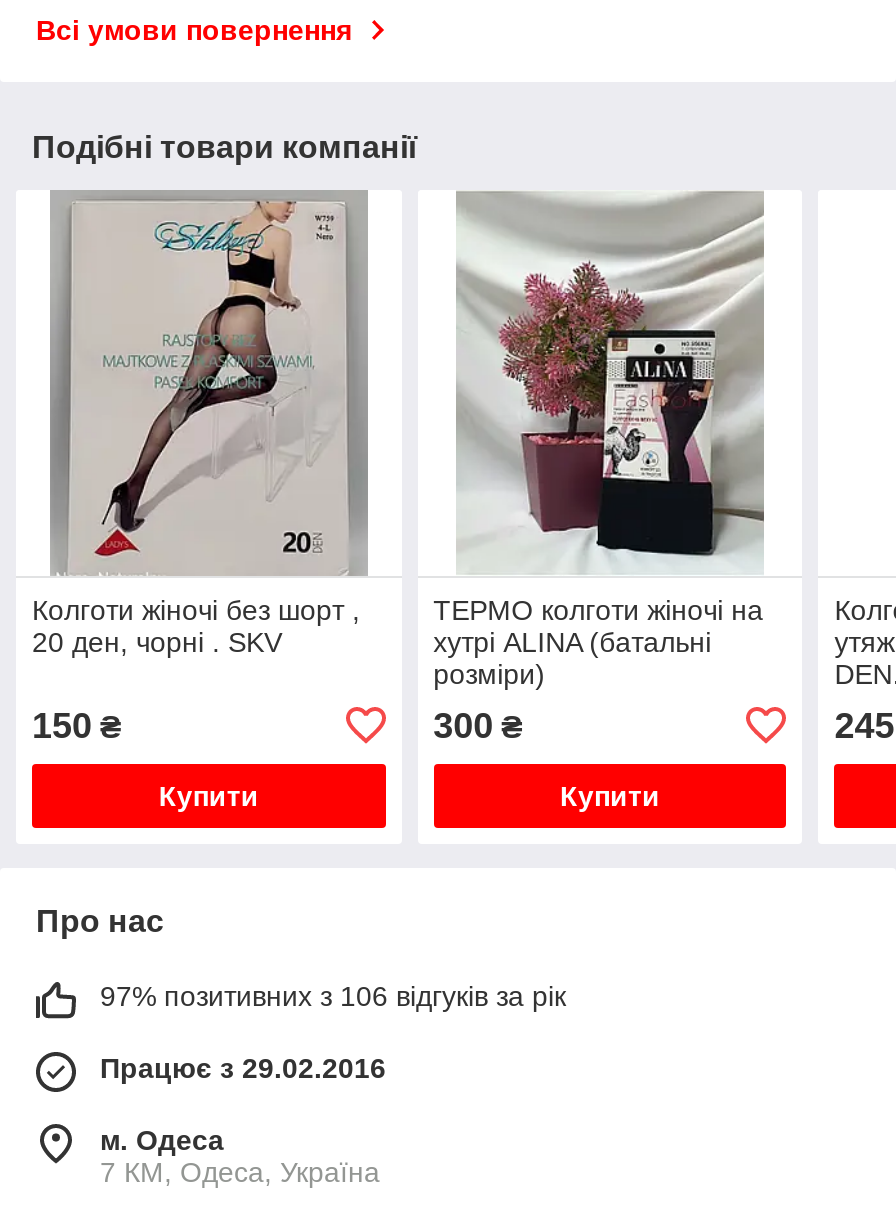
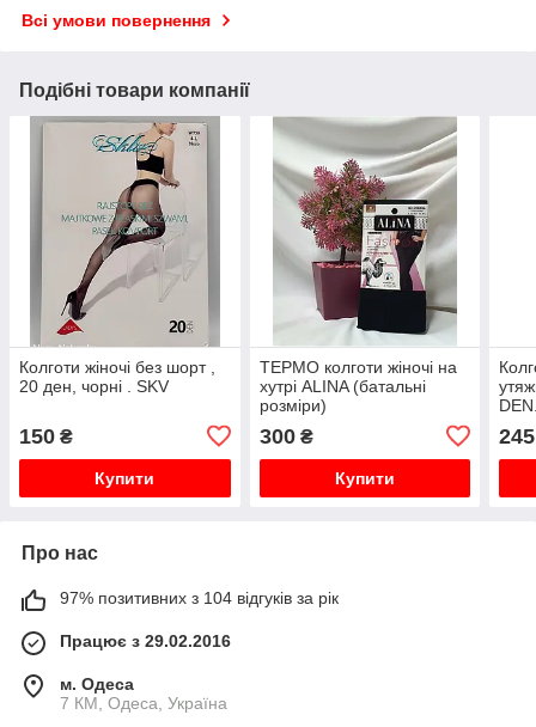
- 97% позитивних з 106 відгуків за рік
+ 97% позитивних з 104 відгуків за рік
